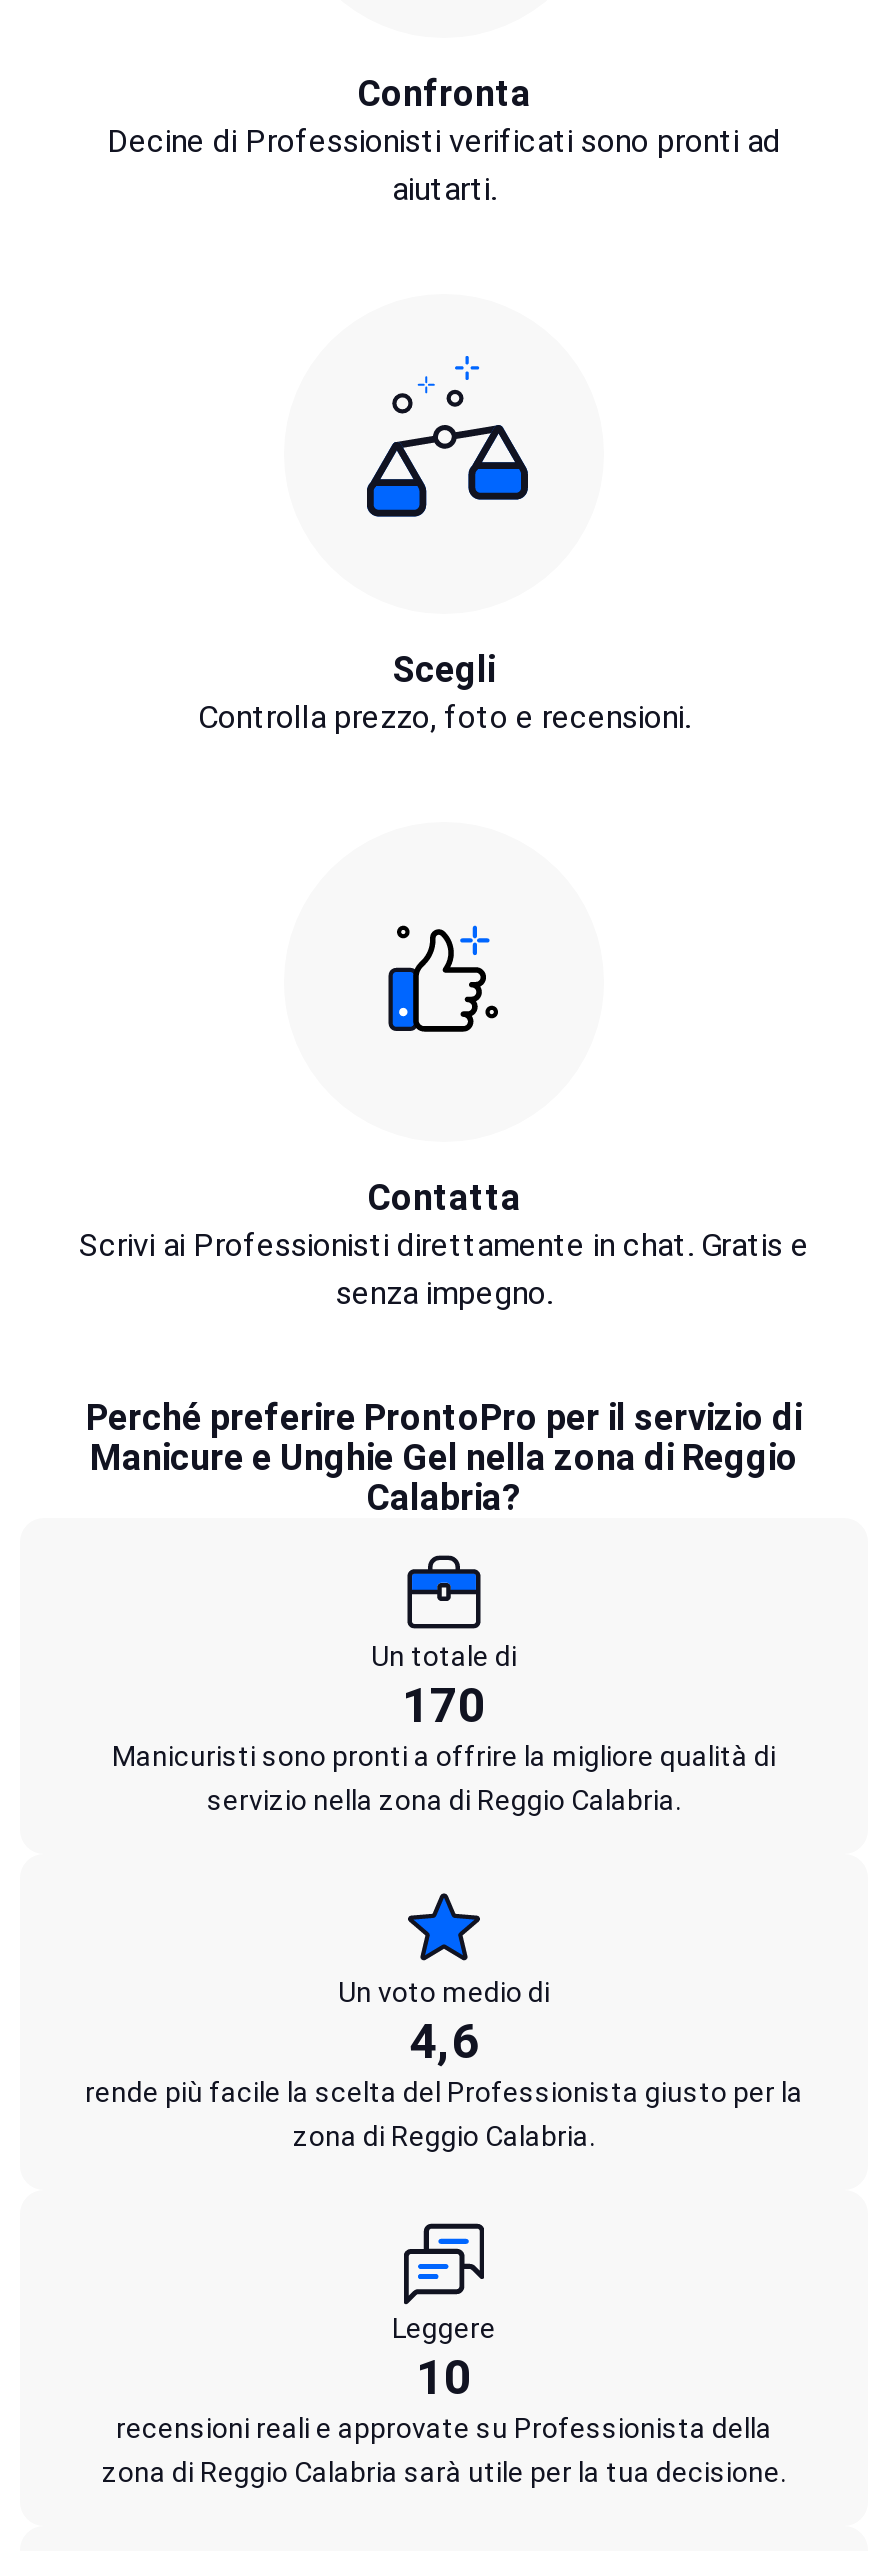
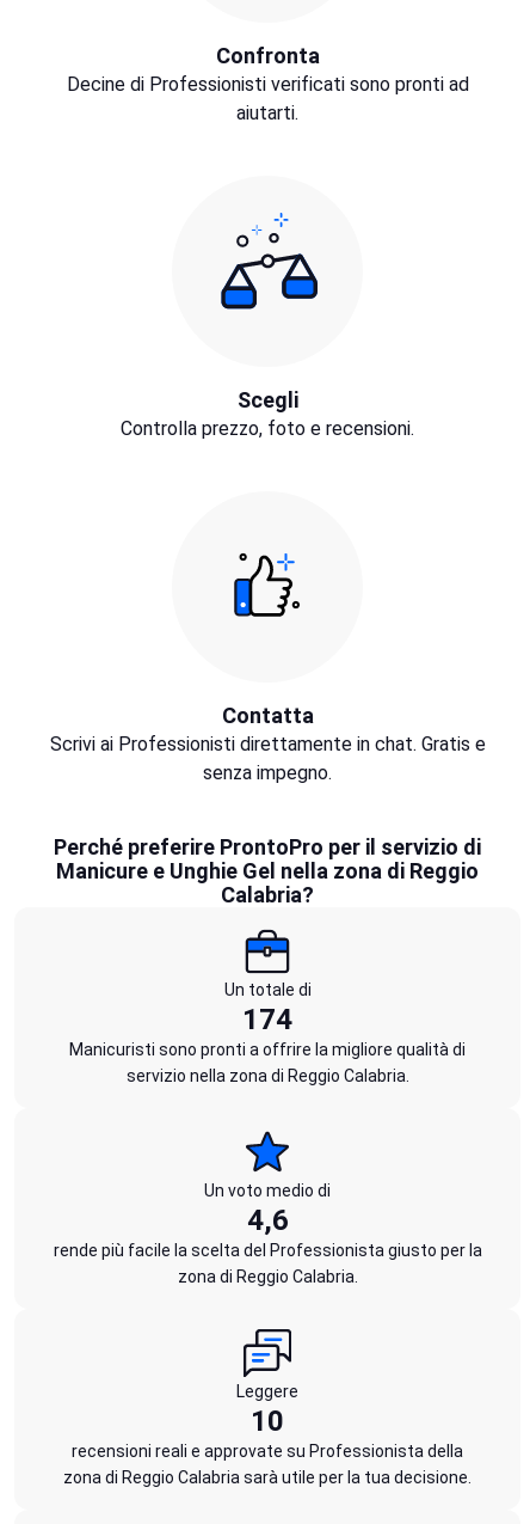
- 170
+ 174
